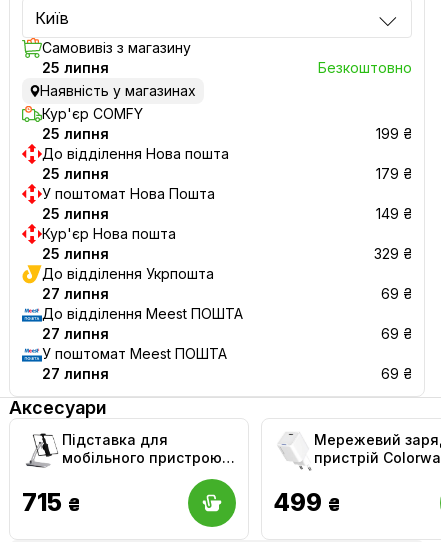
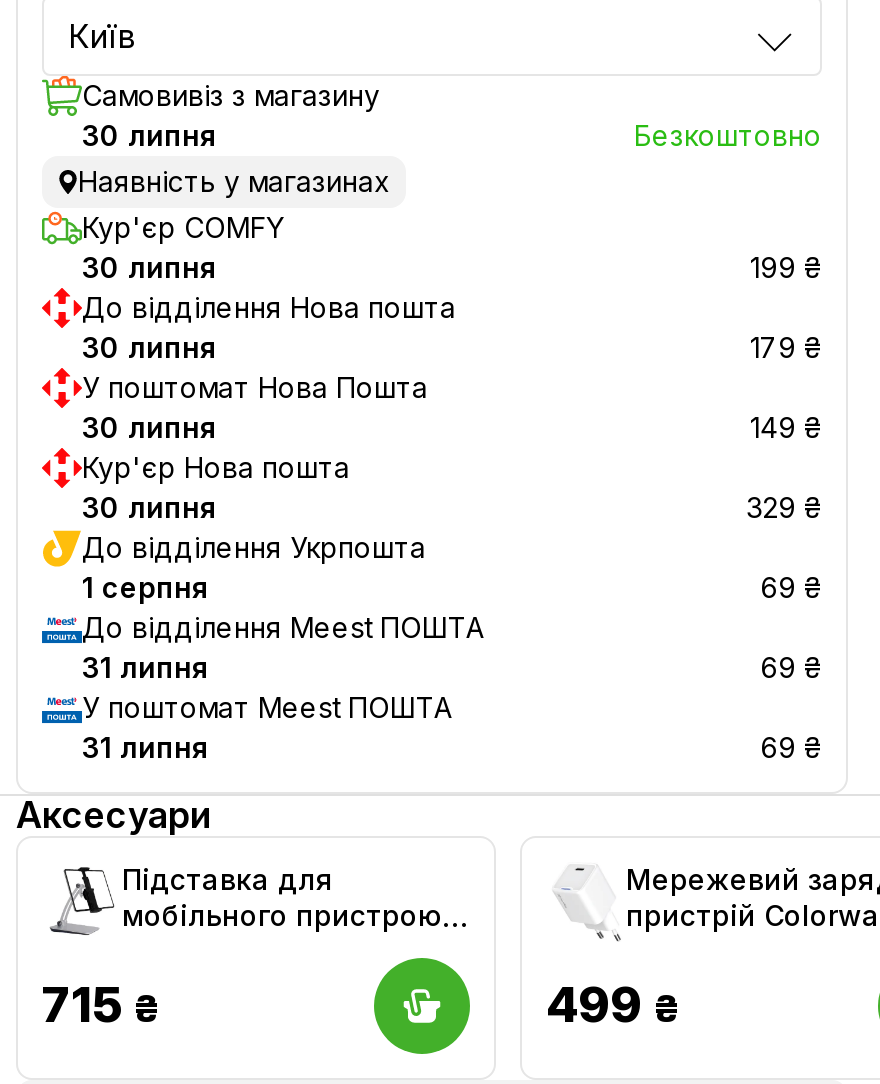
- 25 липня
+ 30 липня

- 25 липня
+ 30 липня

- 25 липня
+ 30 липня

- 25 липня
+ 30 липня

- 25 липня
+ 30 липня

- 27 липня
+ 1 серпня

- 27 липня
+ 31 липня

- 27 липня
+ 31 липня
